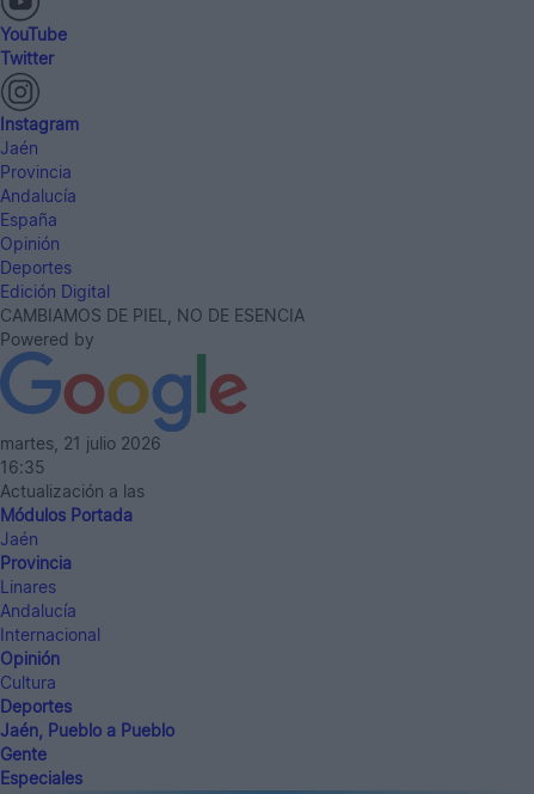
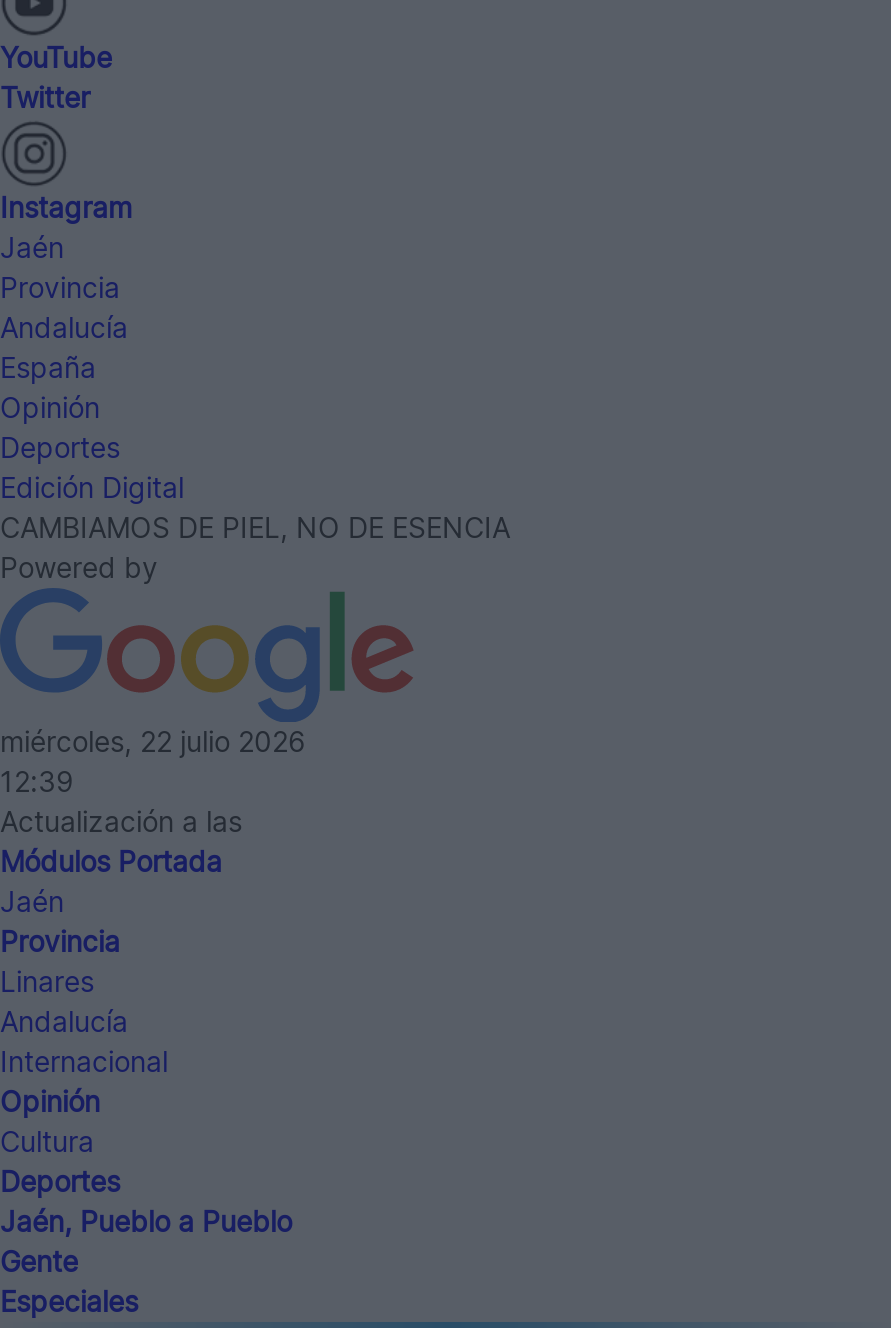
- martes, 21 julio 2026
+ miércoles, 22 julio 2026

- 16:35
+ 12:39
